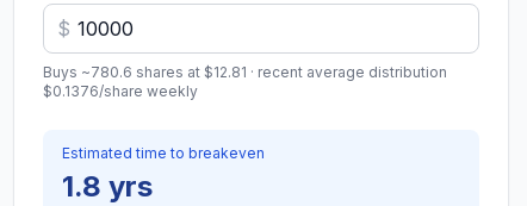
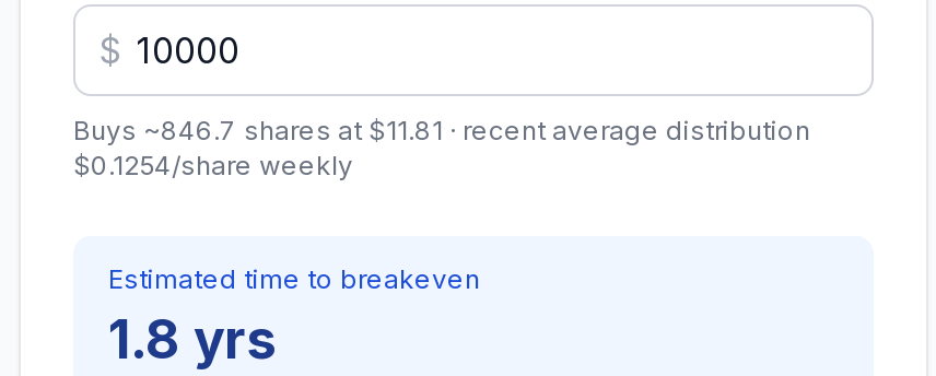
- Buys ~780.6 shares at $12.81 · recent average distribution
+ Buys ~846.7 shares at $11.81 · recent average distribution

- $0.1376/share weekly
+ $0.1254/share weekly
